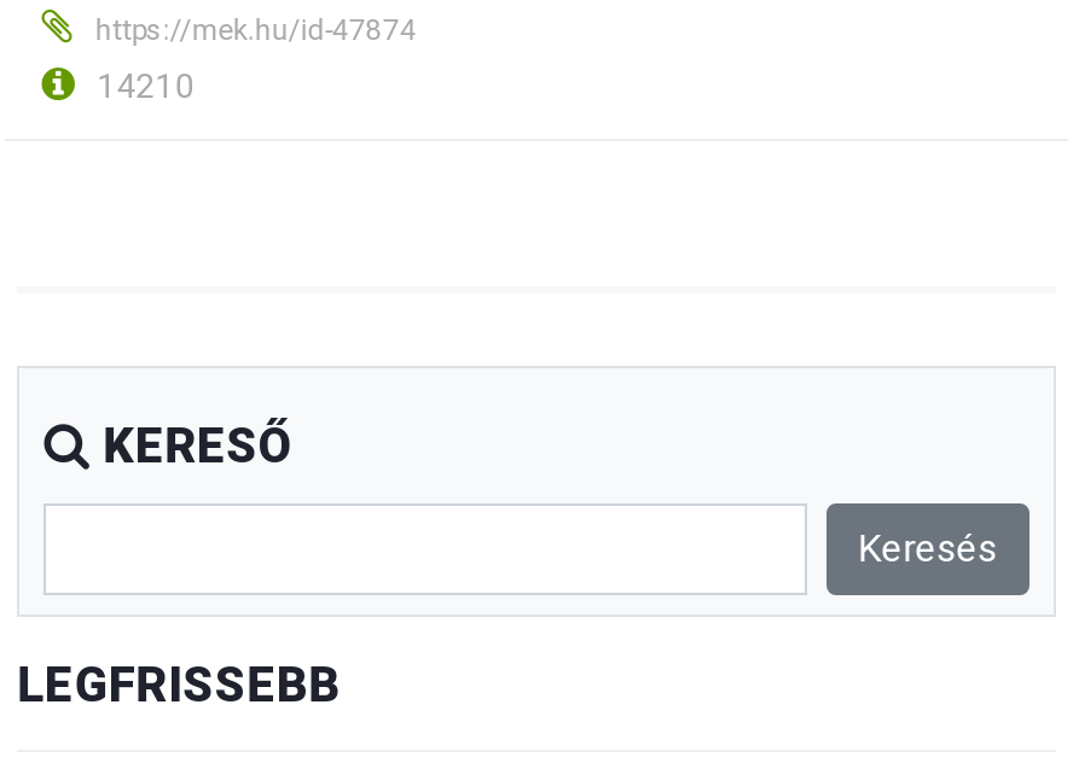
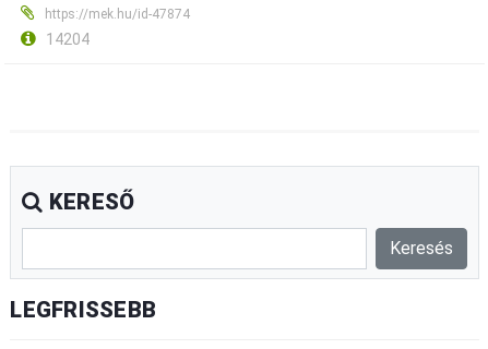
- 14210
+ 14204
